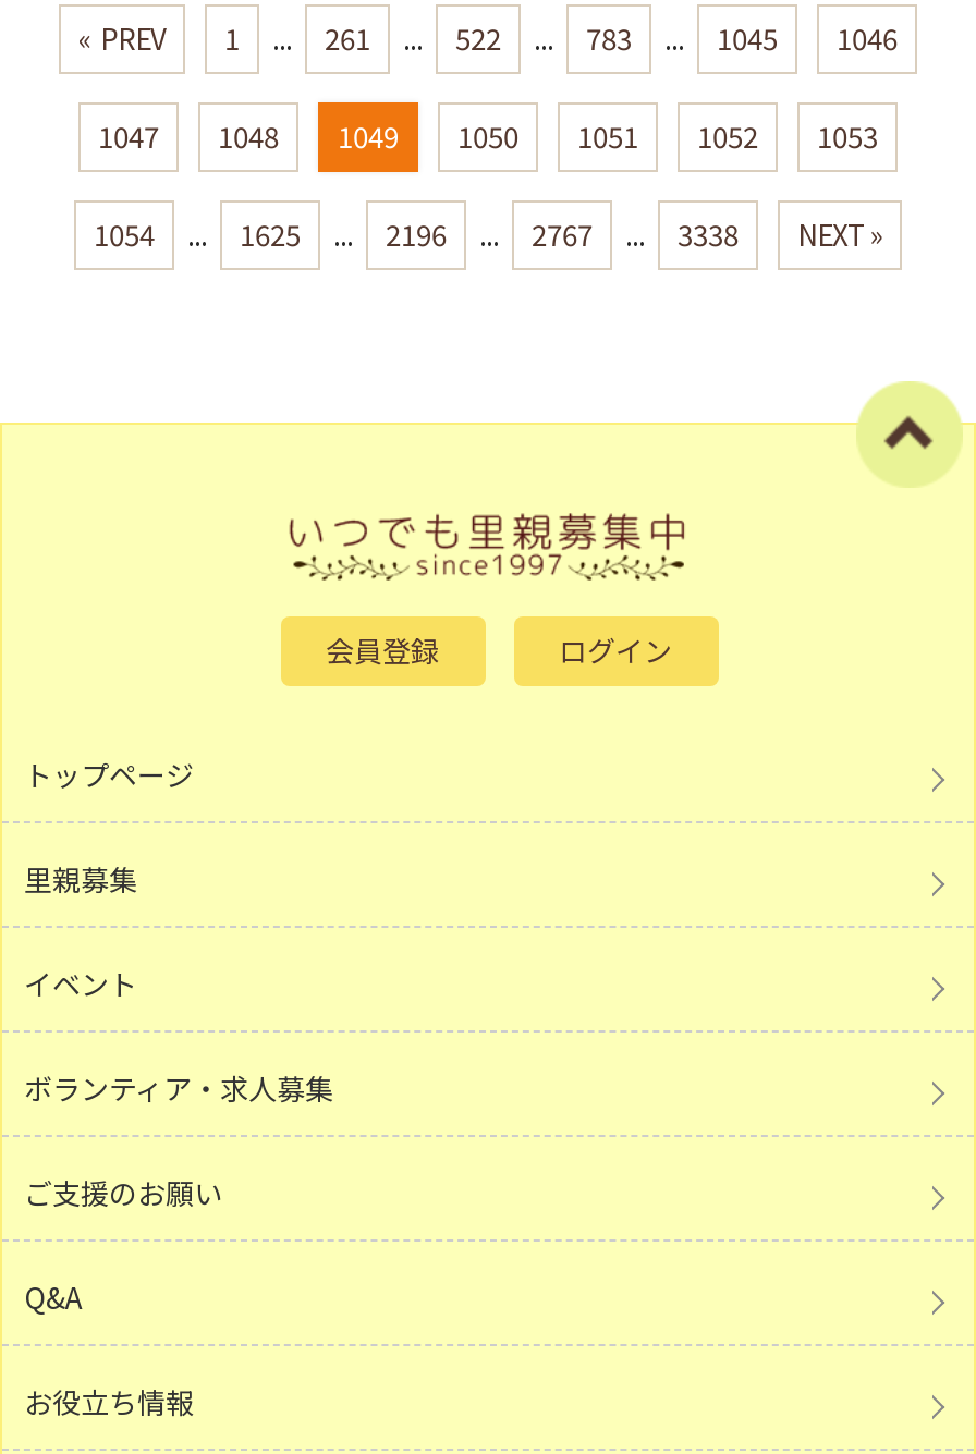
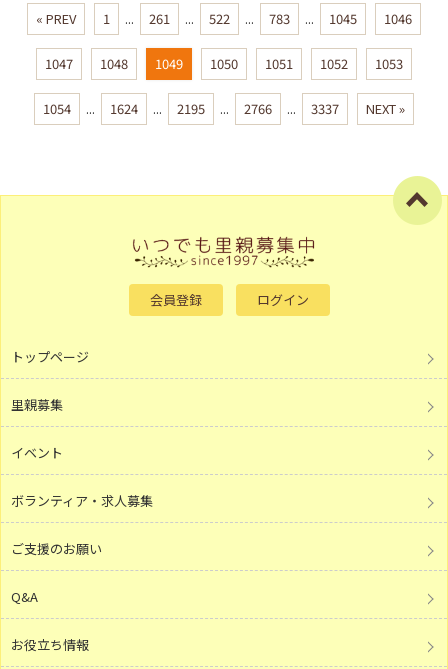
- 1625
+ 1624

- 2196
+ 2195

- 2767
+ 2766

- 3338
+ 3337
